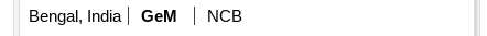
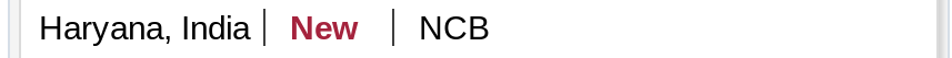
- Bengal, India
- GeM
+ Haryana, India
+ New
